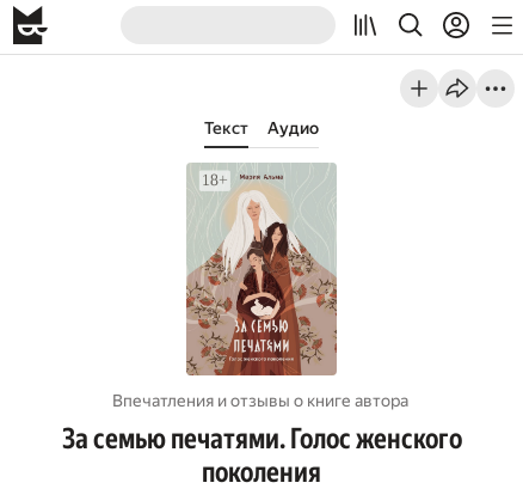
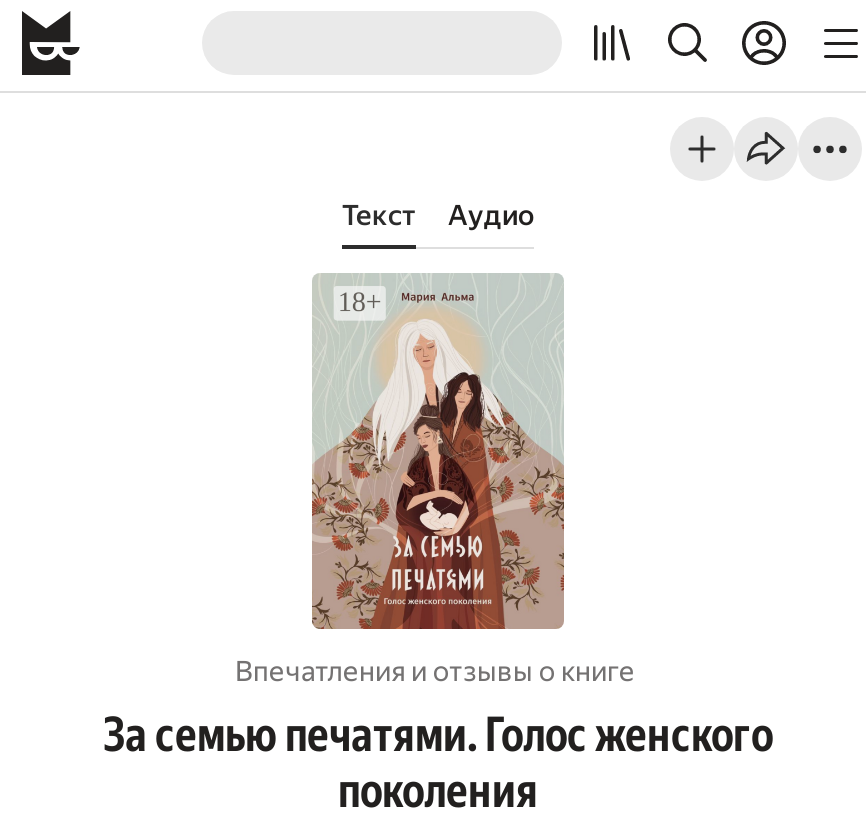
- Впечатления и отзывы о книге автора
+ Впечатления и отзывы о книге
